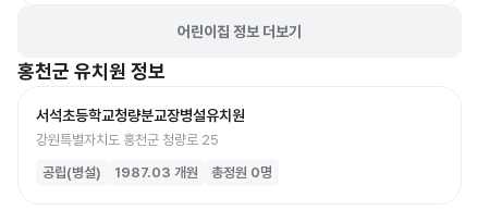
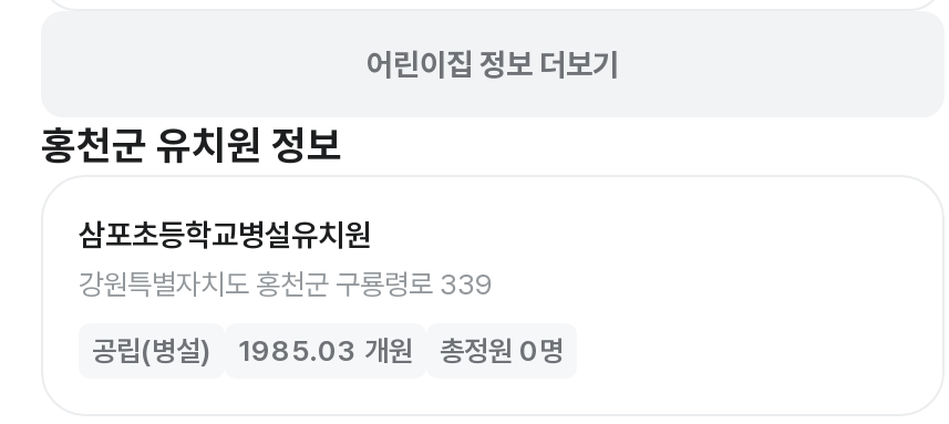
- 서석초등학교청량분교장병설유치원
- 강원특별자치도 홍천군 청량로 25
+ 삼포초등학교병설유치원
+ 강원특별자치도 홍천군 구룡령로 339

- 공립(병설) 1987.03 개원 총정원 0명
+ 공립(병설) 1985.03 개원 총정원 0명
